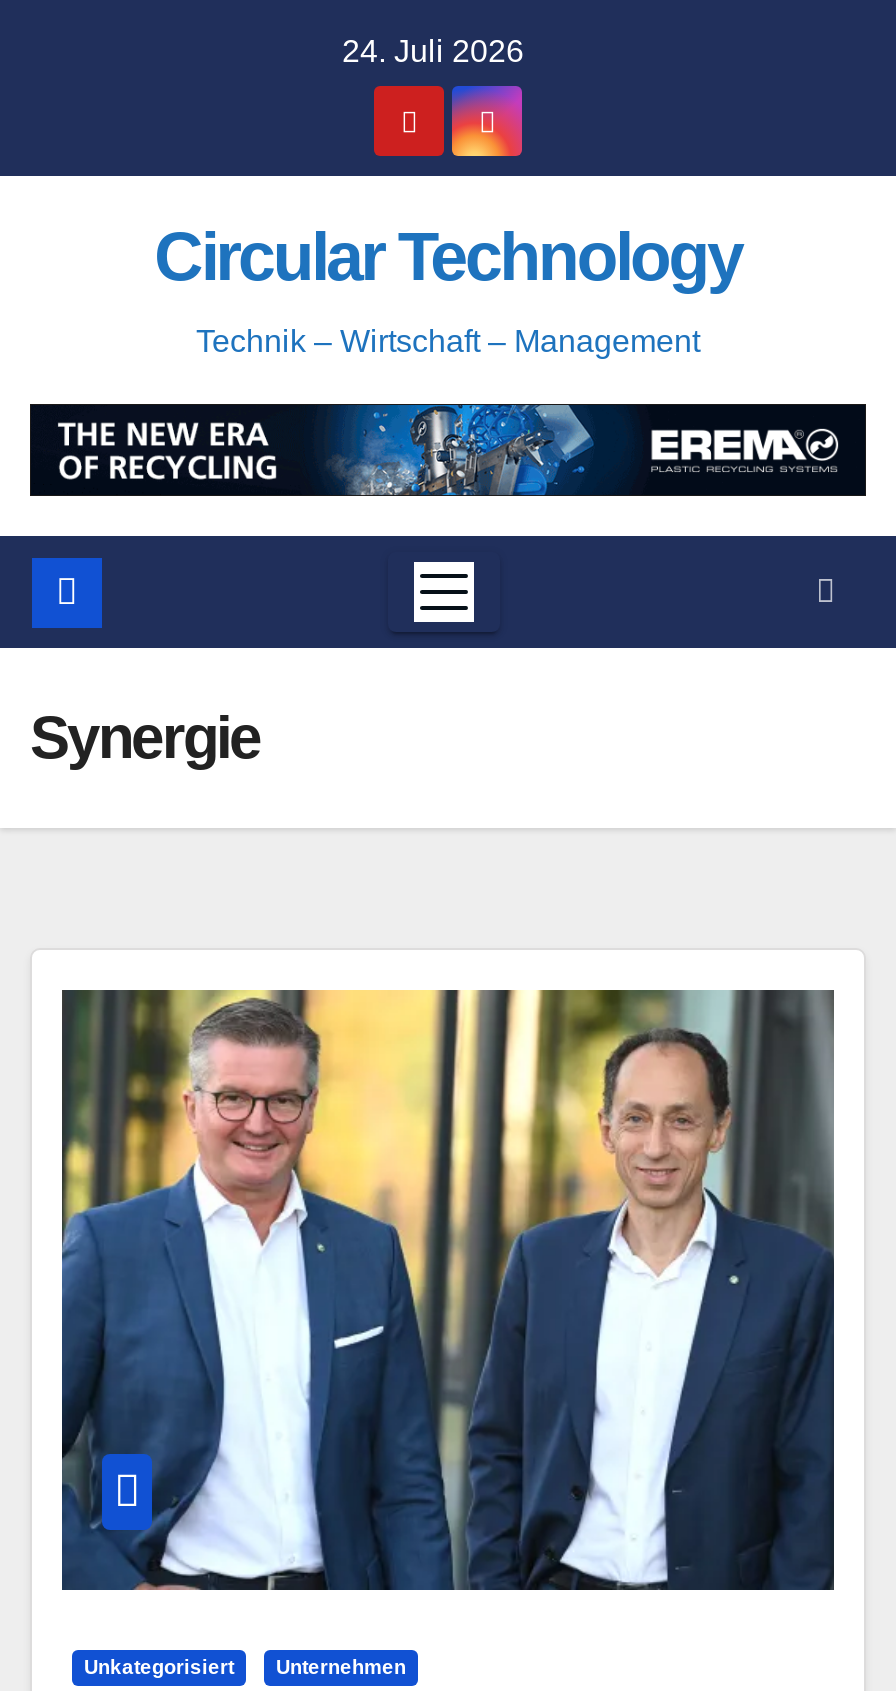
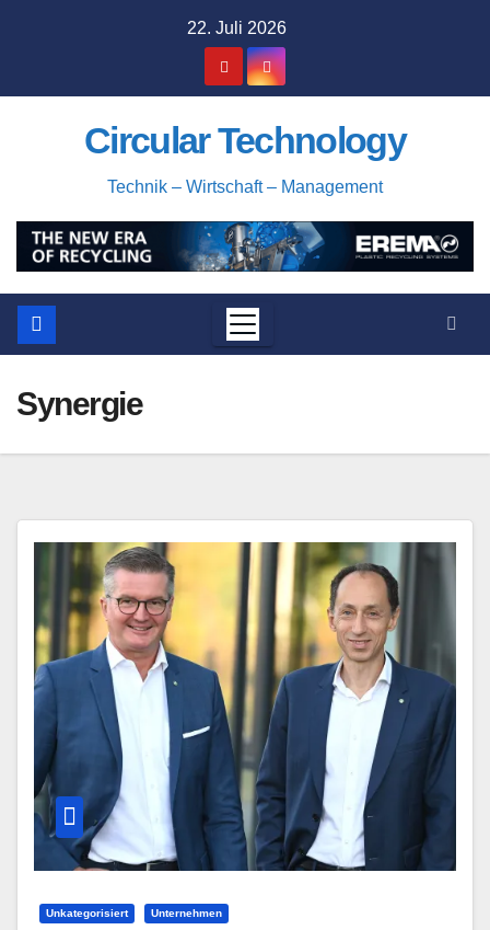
- 24. Juli 2026
+ 22. Juli 2026
